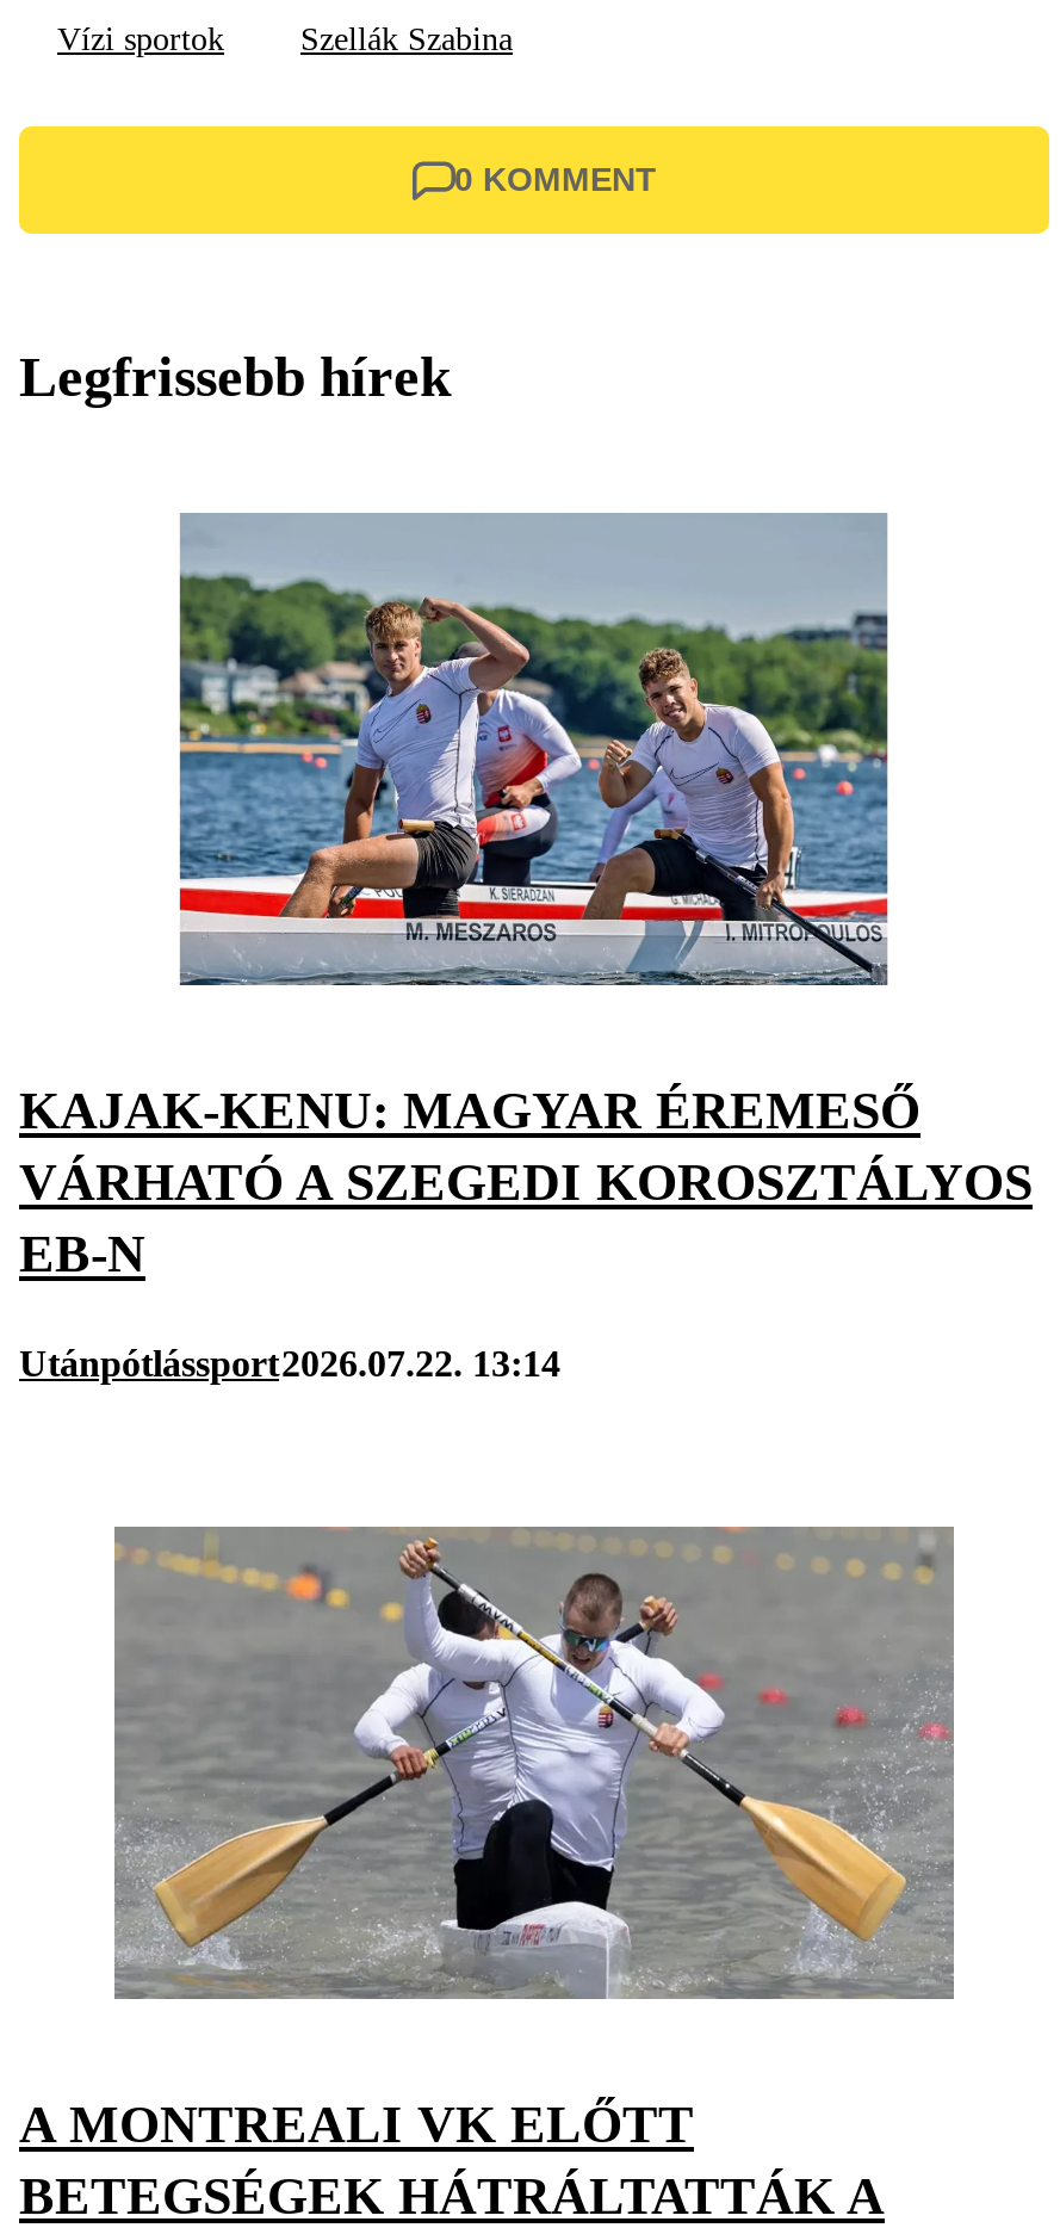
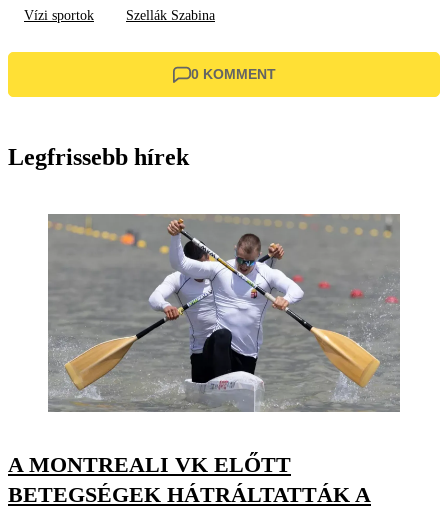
- [image]

- KAJAK-KENU: MAGYAR ÉREMESŐ
- VÁRHATÓ A SZEGEDI KOROSZTÁLYOS
- EB-N
- Utánpótlássport2026.07.22. 13:14
